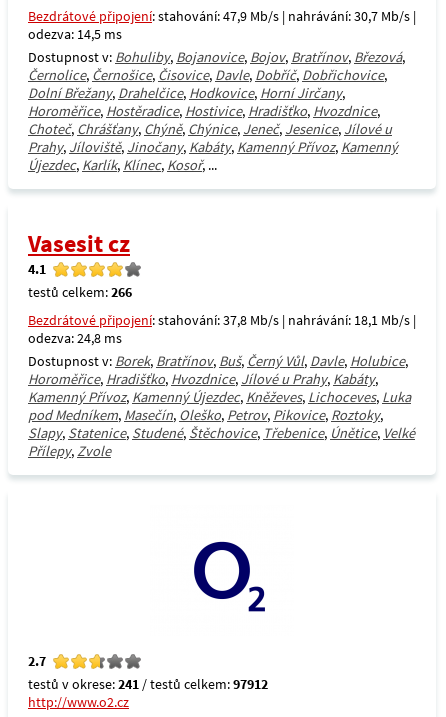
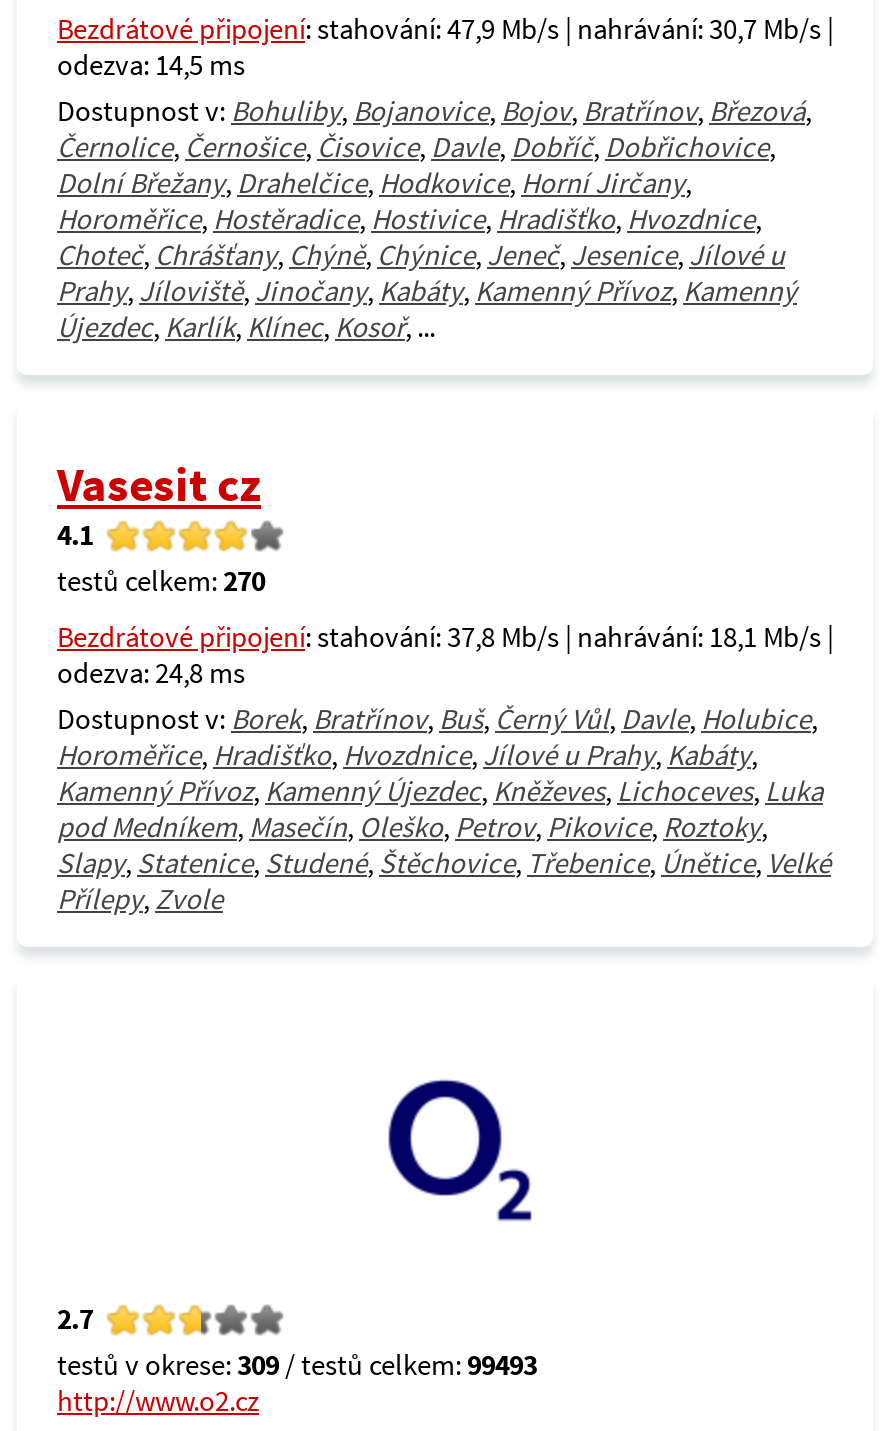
- testů celkem: 266
+ testů celkem: 270

- testů v okrese: 241 / testů celkem: 97912
+ testů v okrese: 309 / testů celkem: 99493
